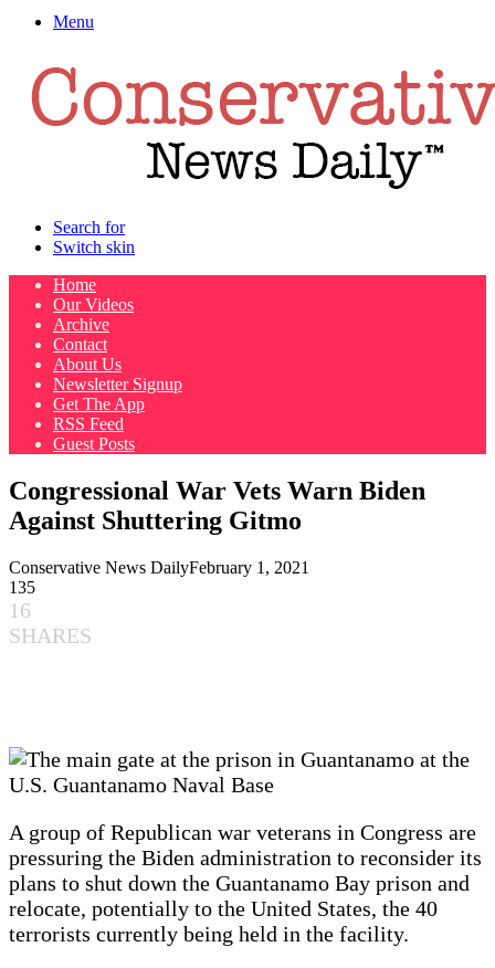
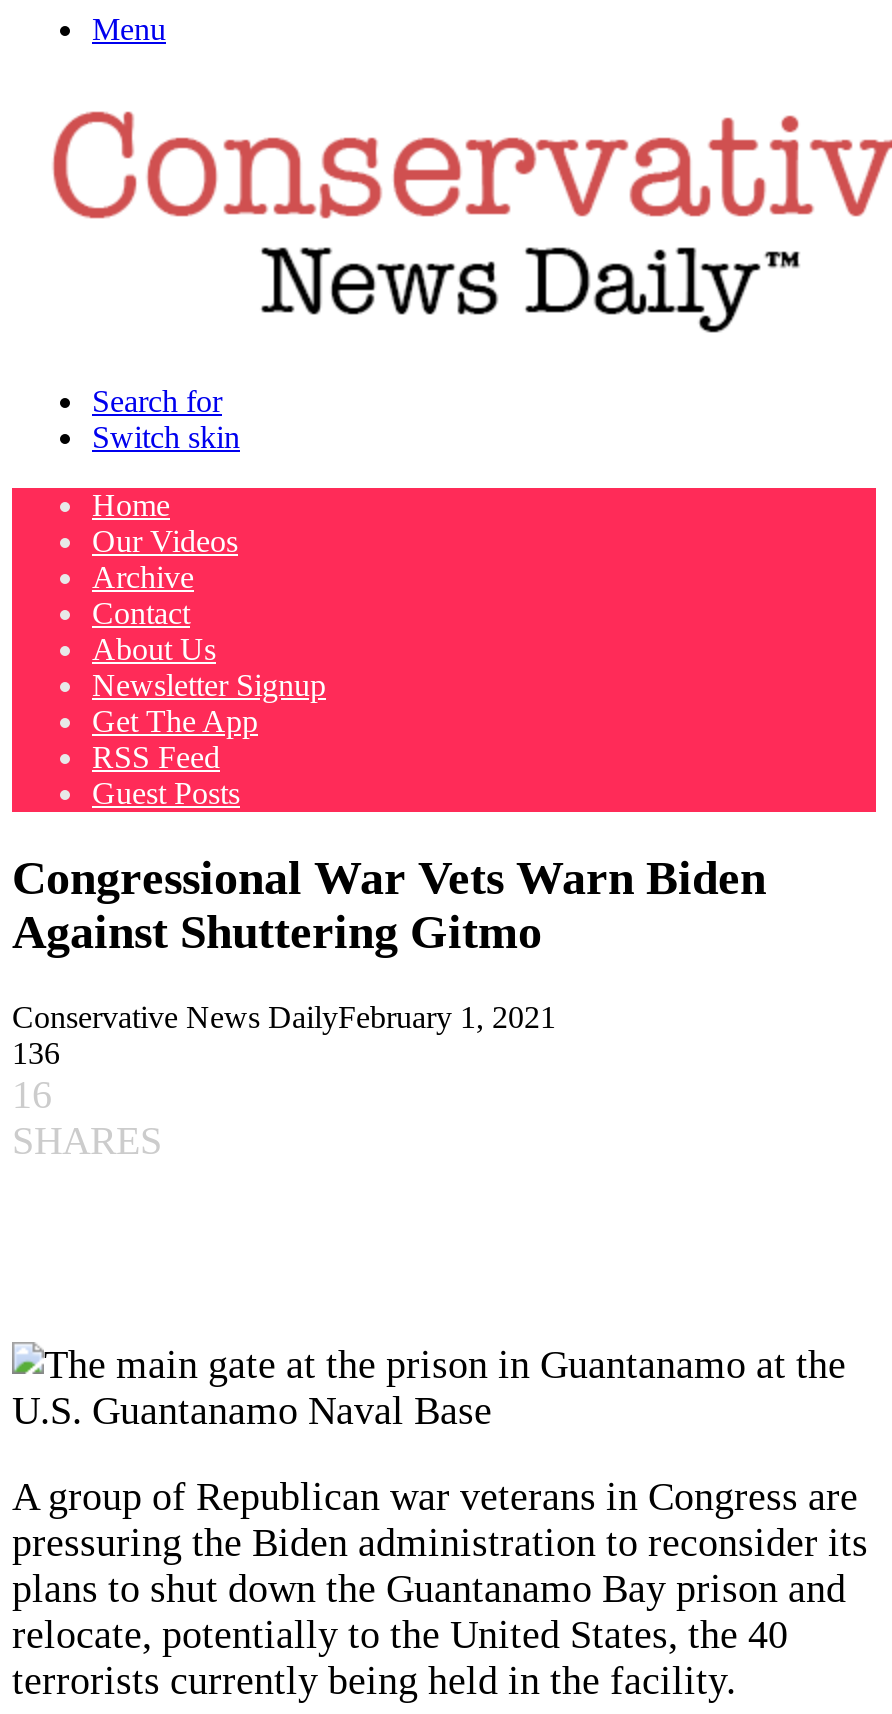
- 135
+ 136
